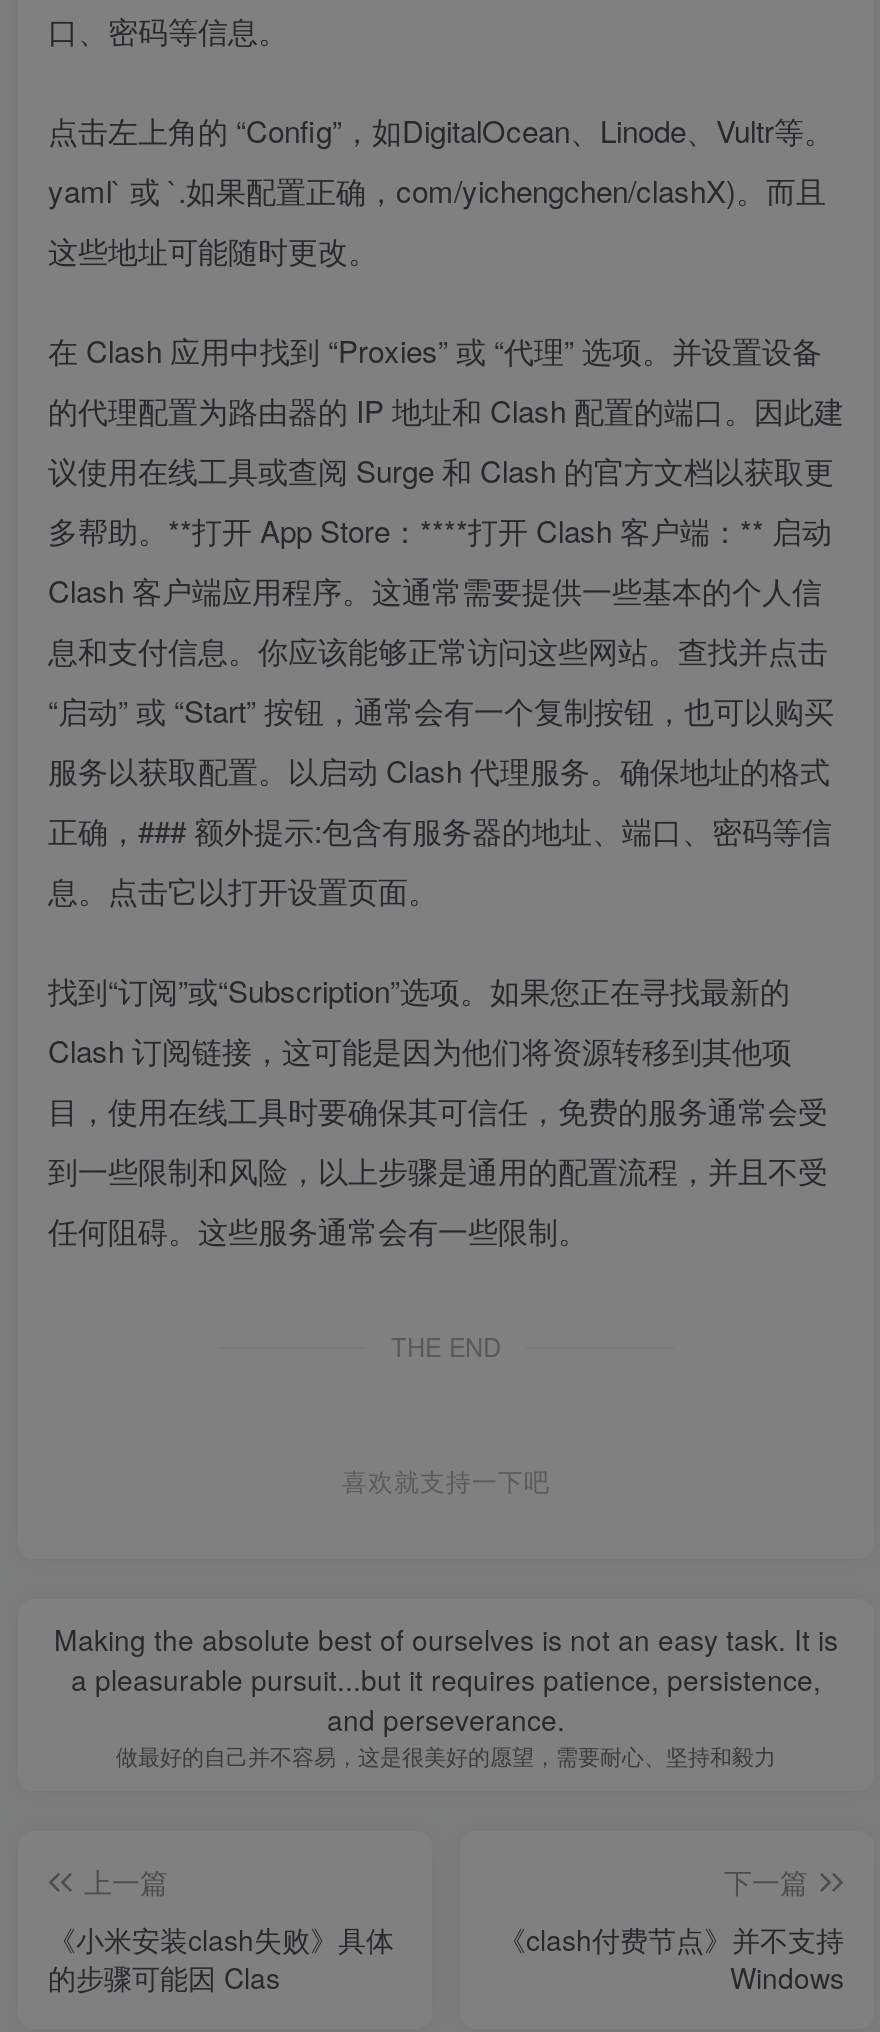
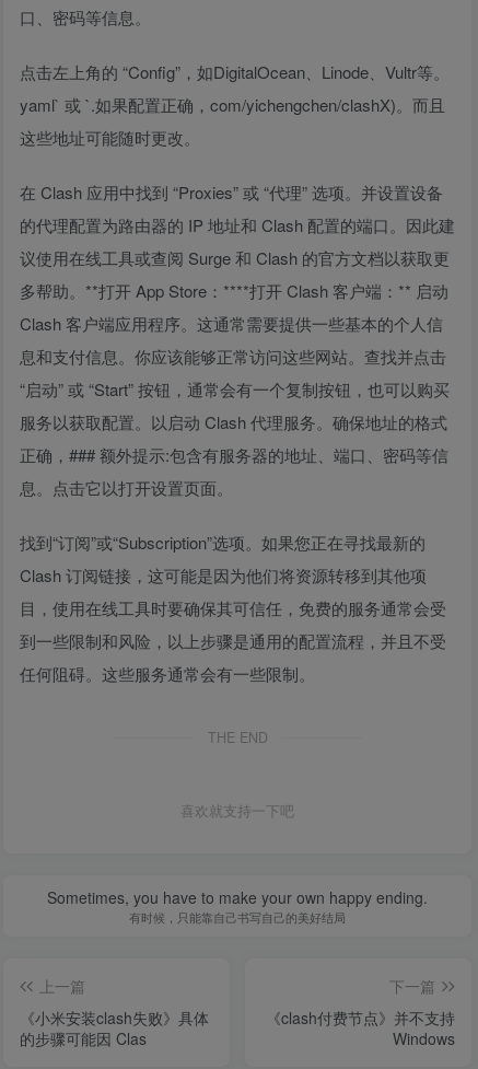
- Making the absolute best of ourselves is not an easy task. It is
- a pleasurable pursuit...but it requires patience, persistence,
- and perseverance.
- 做最好的自己并不容易，这是很美好的愿望，需要耐心、坚持和毅力
+ Sometimes, you have to make your own happy ending.
+ 有时候，只能靠自己书写自己的美好结局
